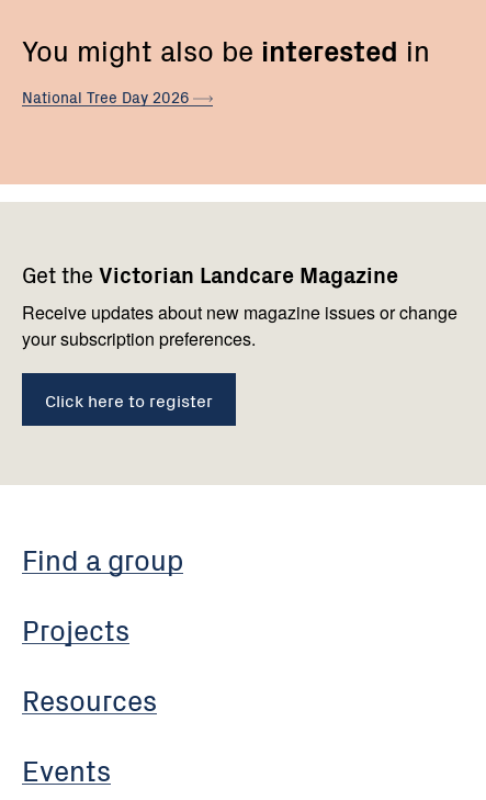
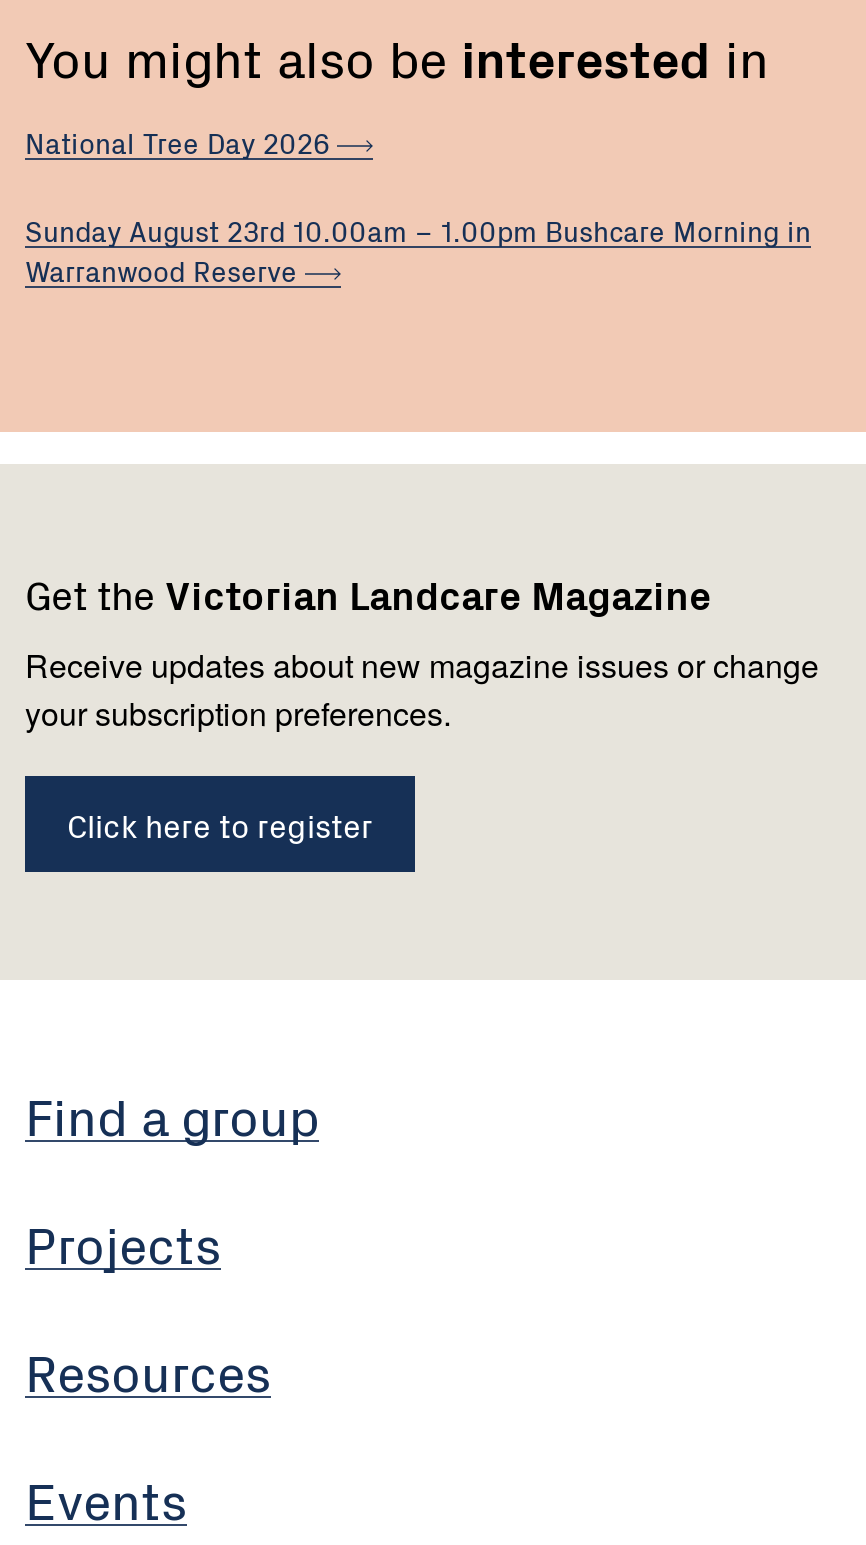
+ Sunday August 23rd 10.00am – 1.00pm Bushcare Morning in
+ Warranwood Reserve
